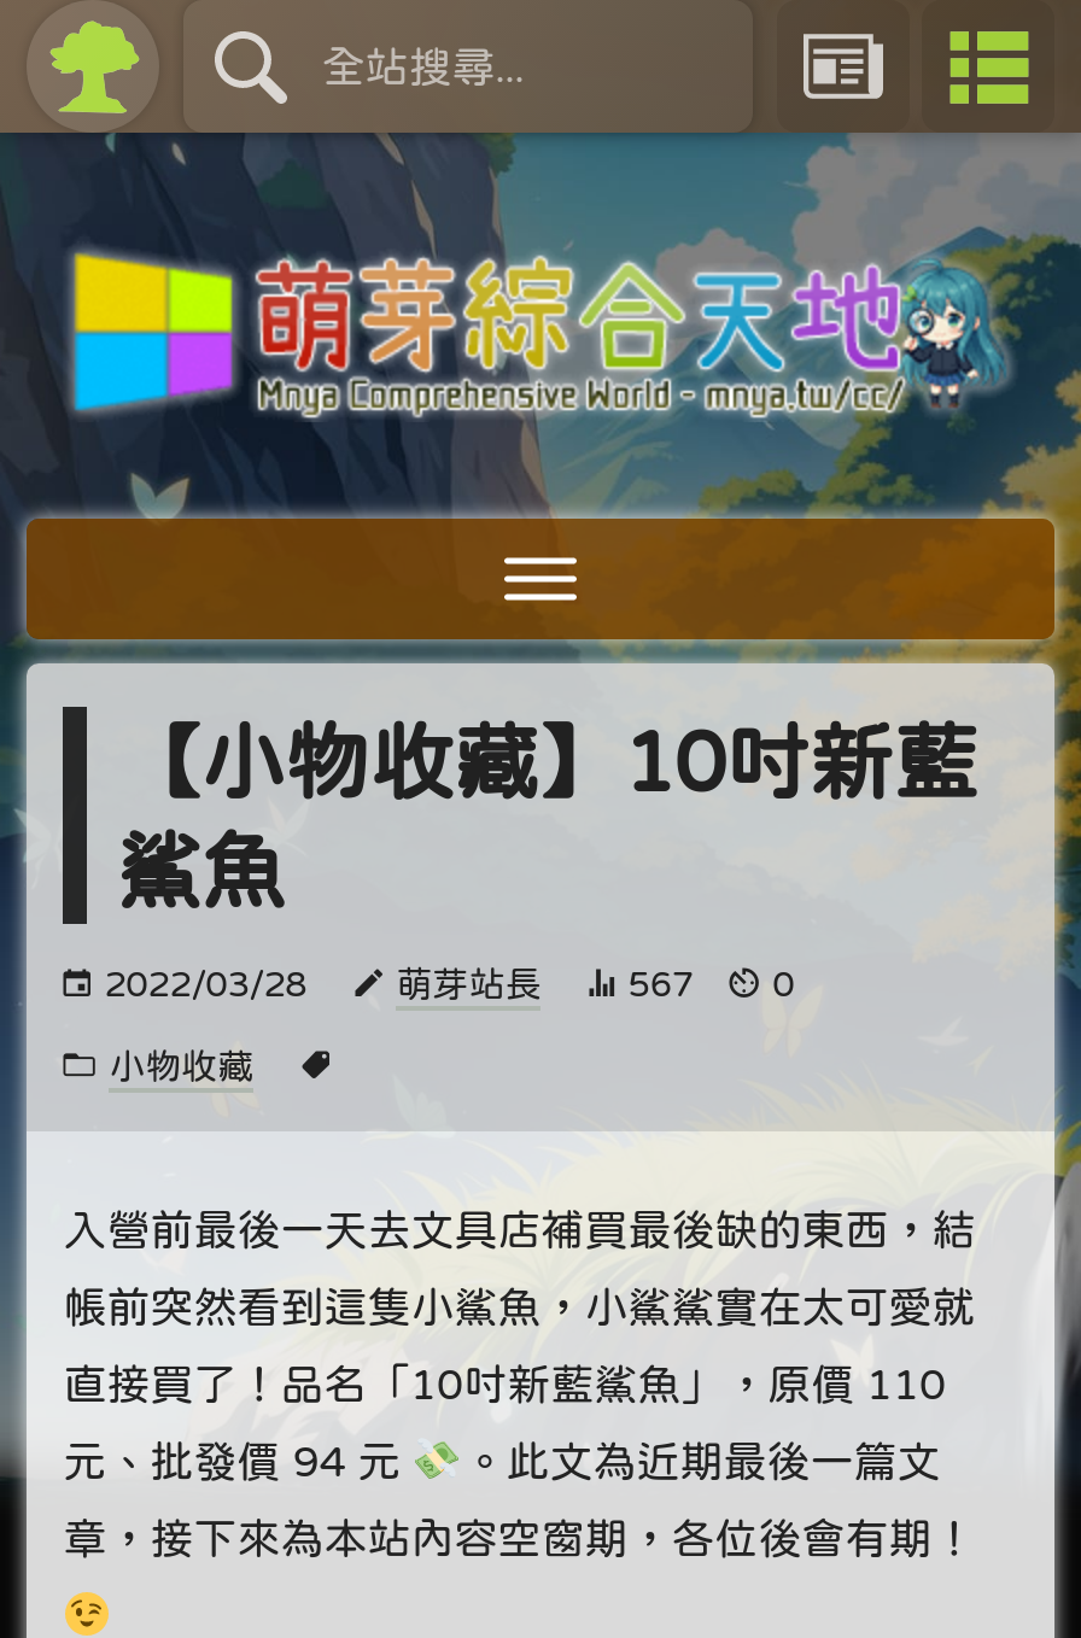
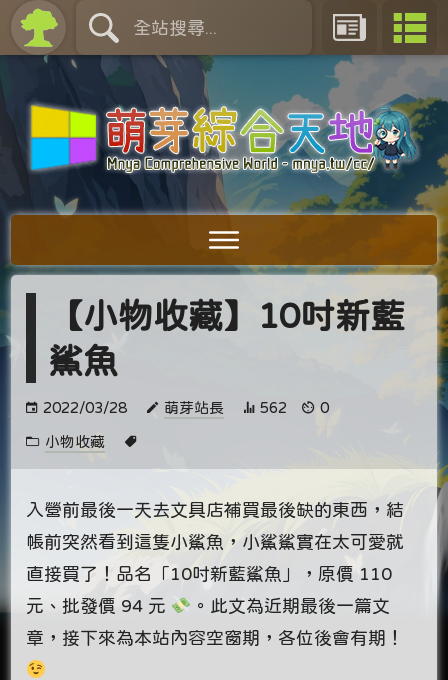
- 567 0
+ 562 0
